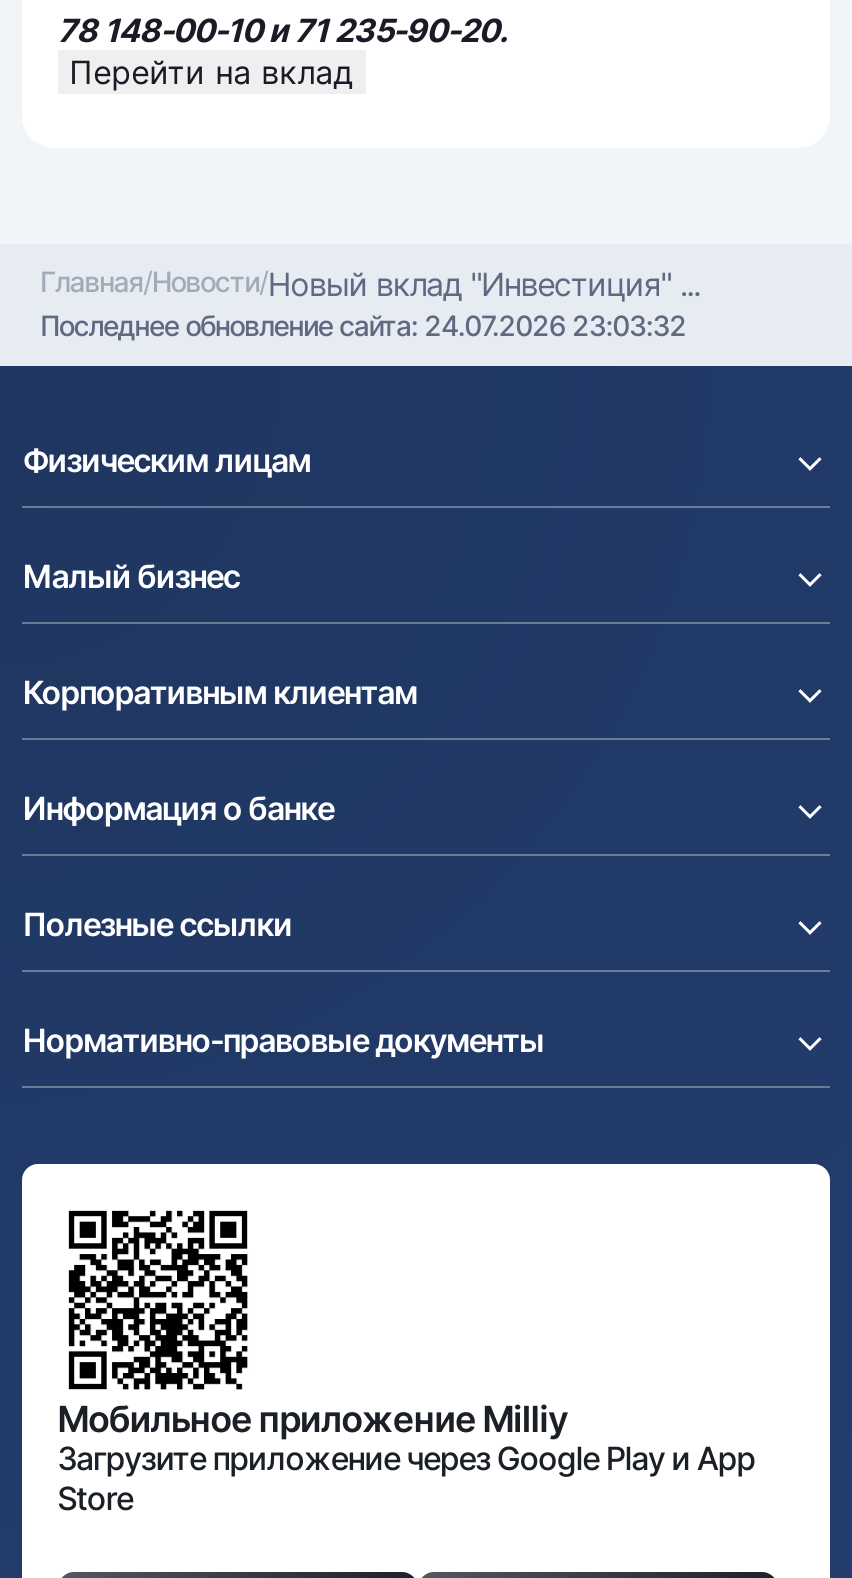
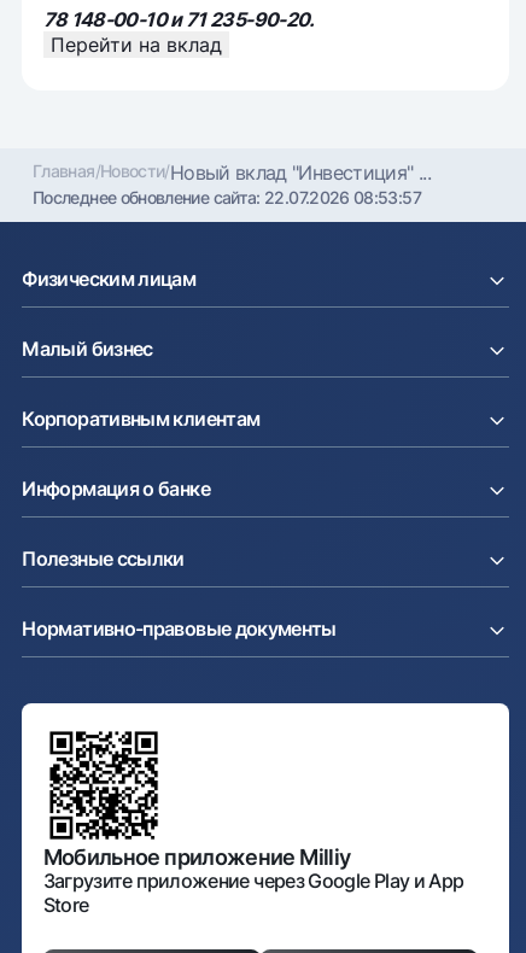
- Последнее обновление сайта: 24.07.2026 23:03:32
+ Последнее обновление сайта: 22.07.2026 08:53:57
